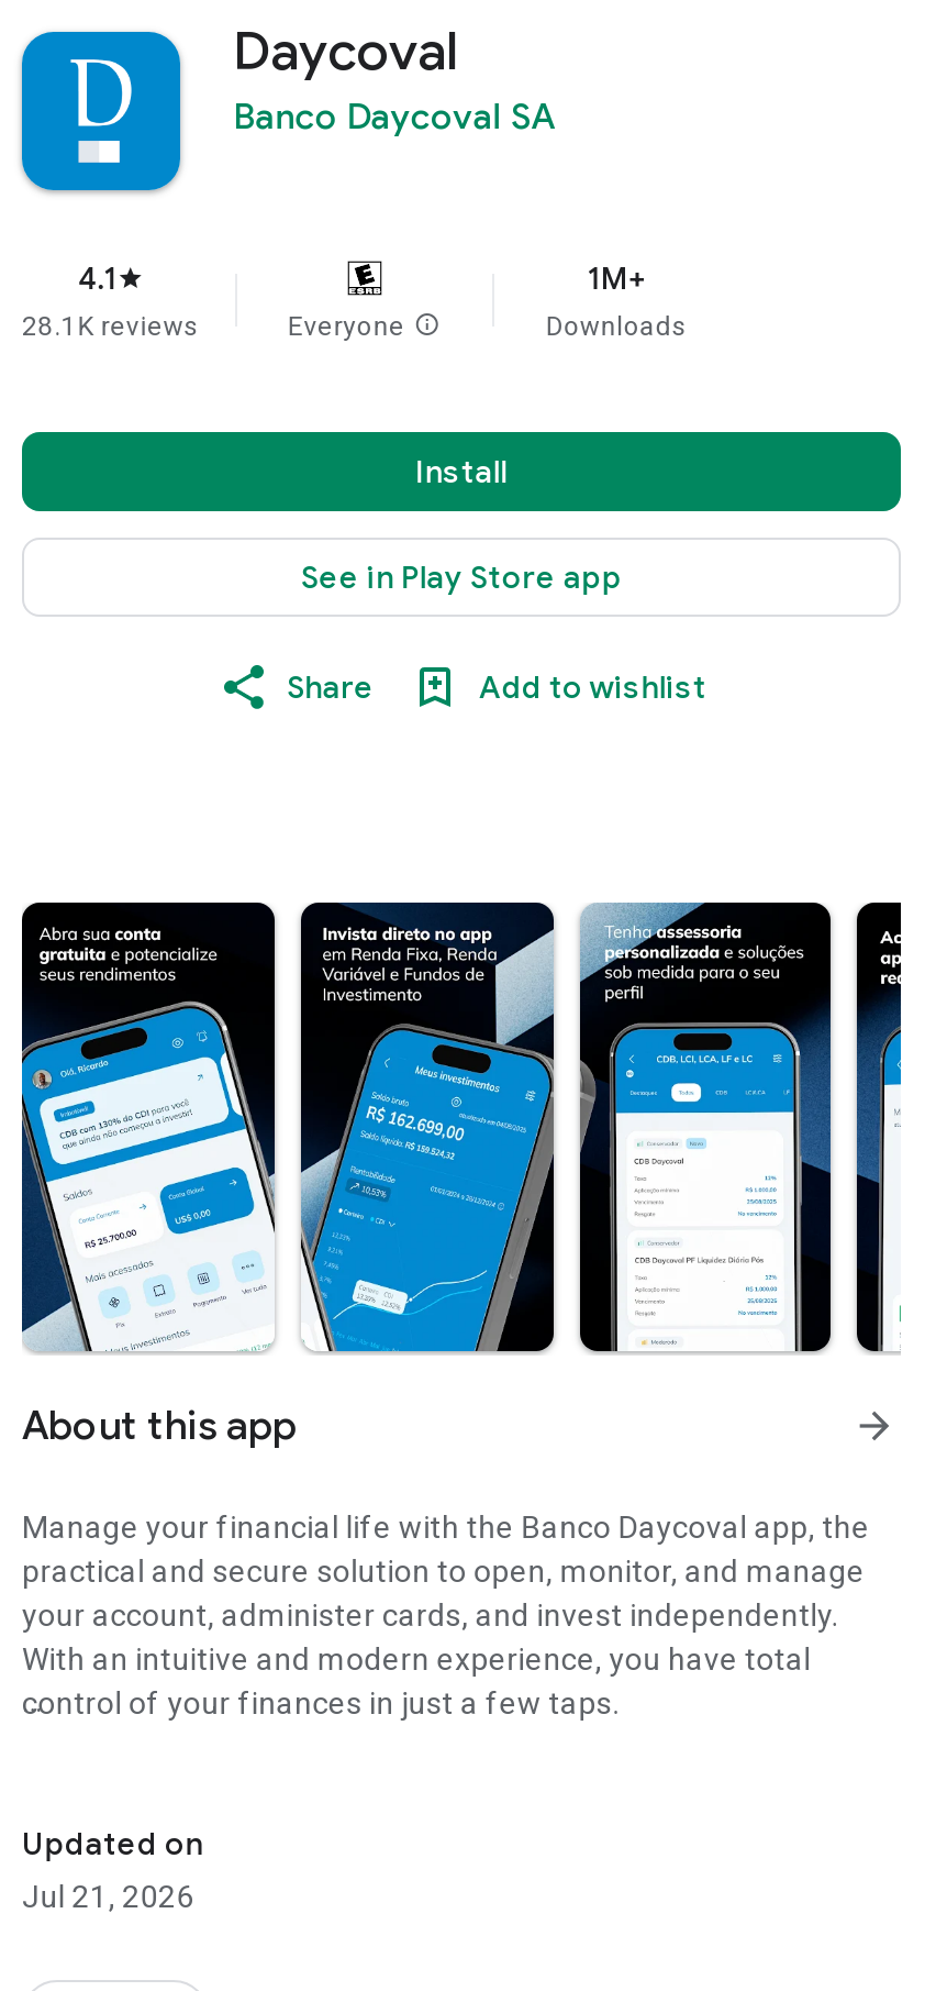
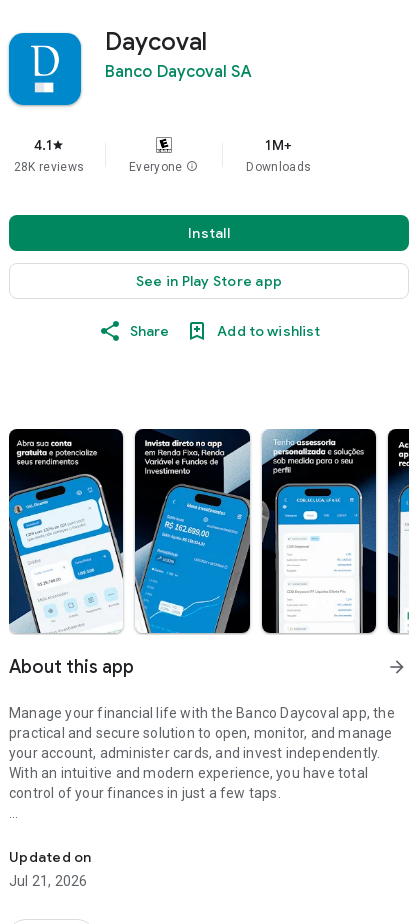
- 28.1K reviews
+ 28K reviews
